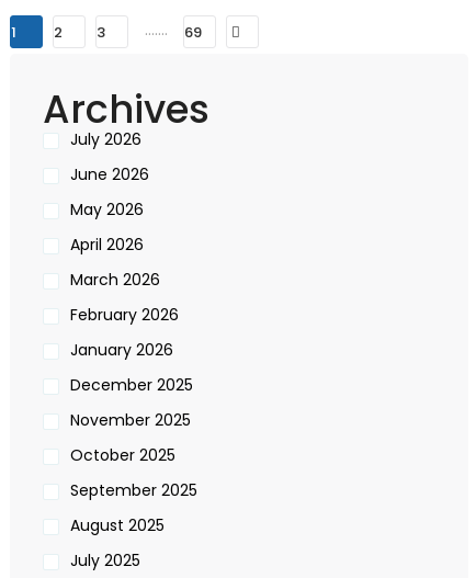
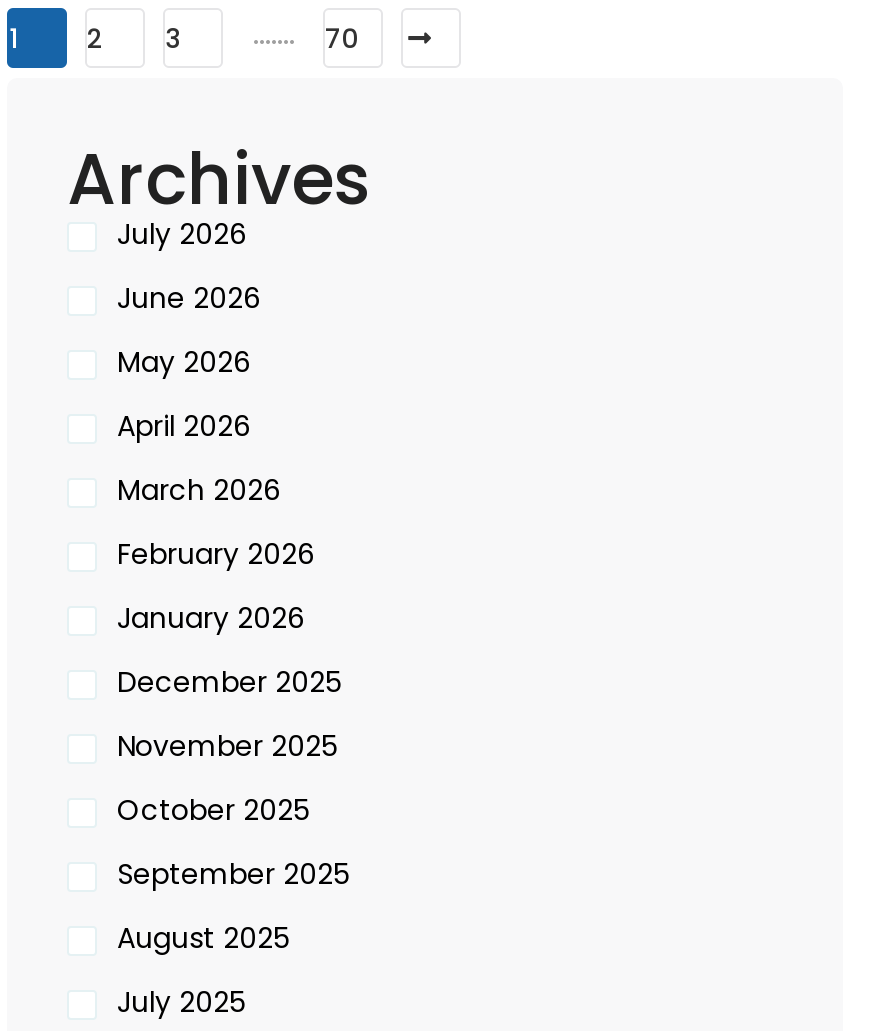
- 69
+ 70
